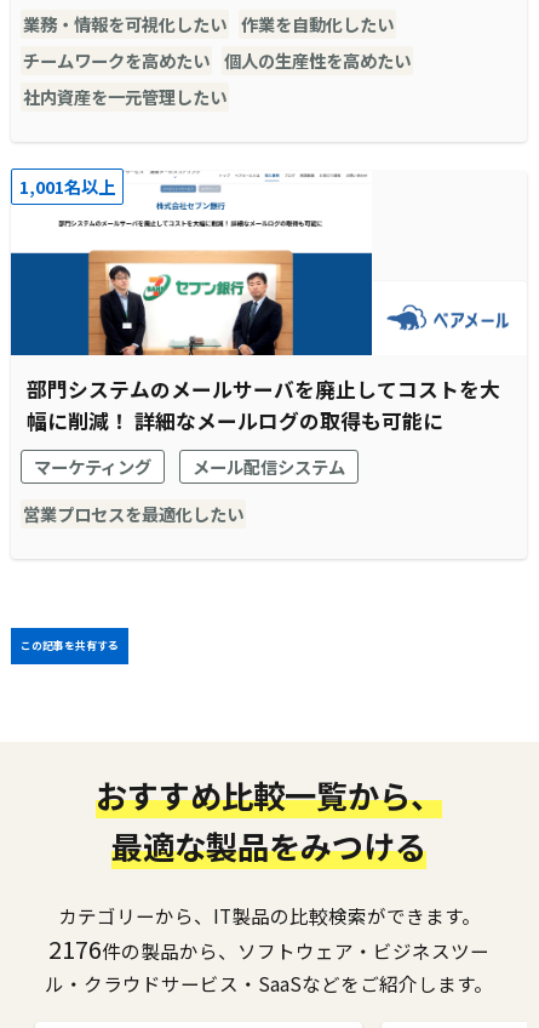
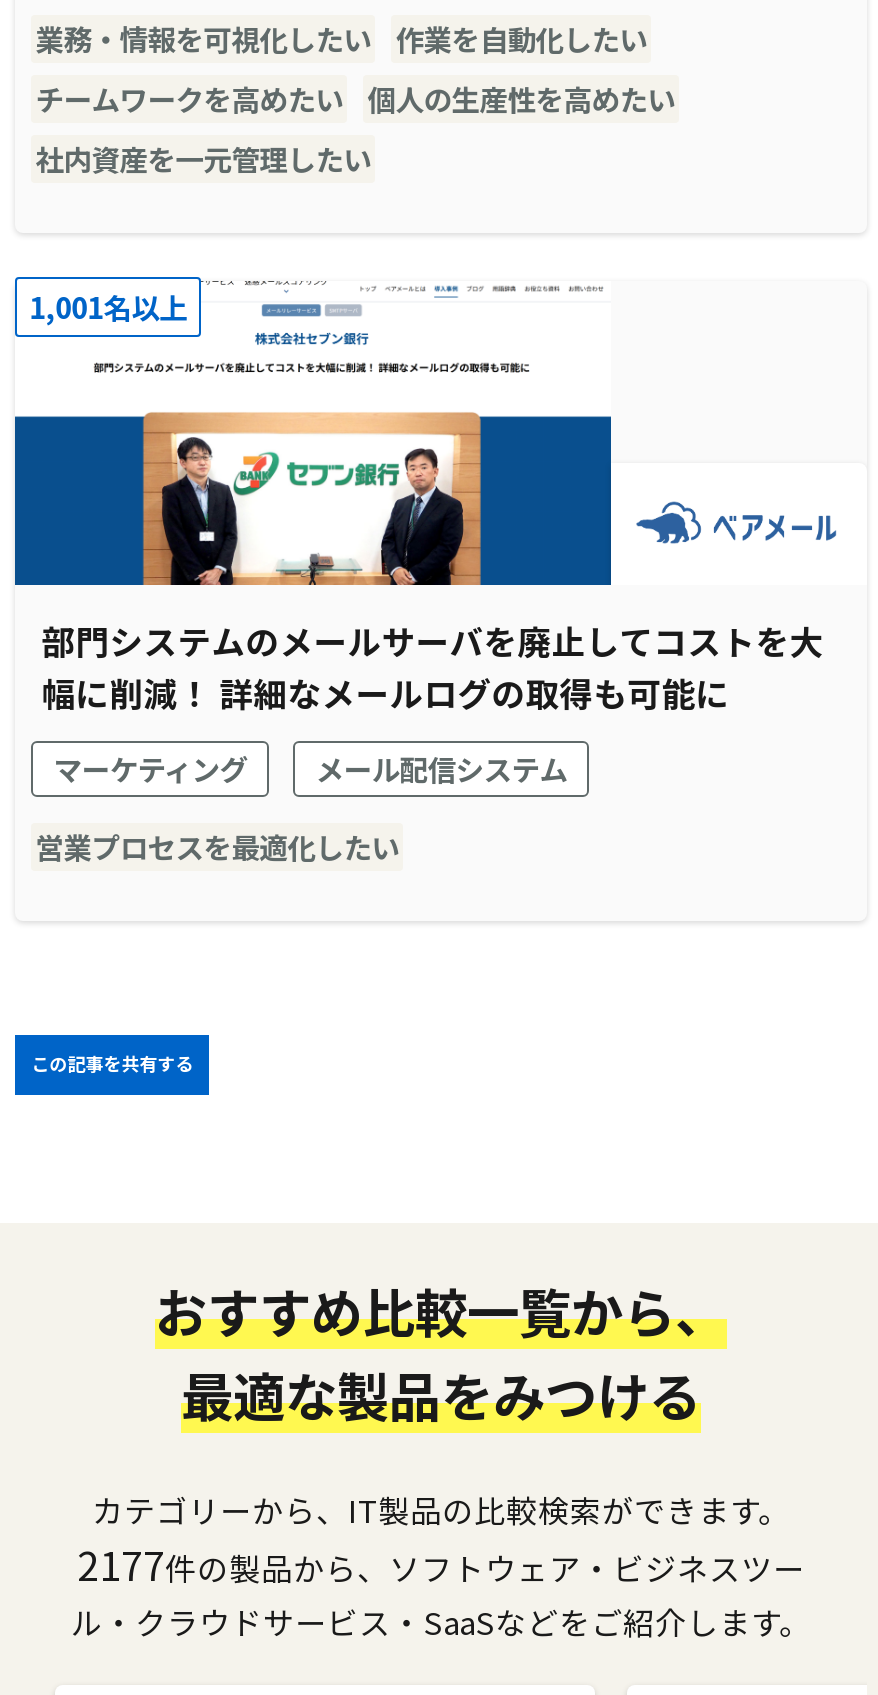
- 2176件の製品から、ソフトウェア・ビジネスツー
+ 2177件の製品から、ソフトウェア・ビジネスツー
